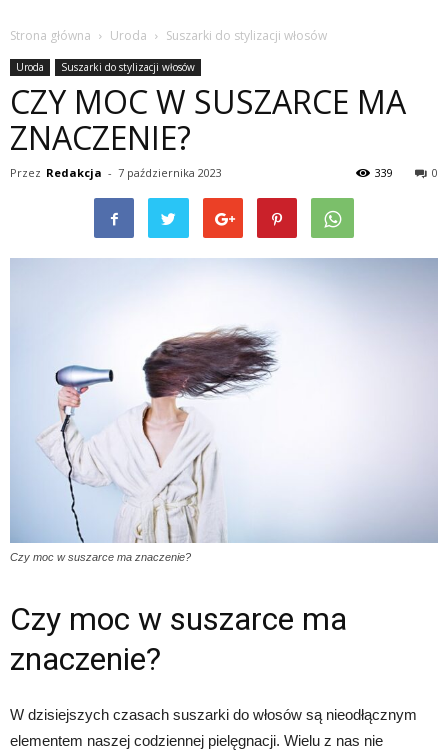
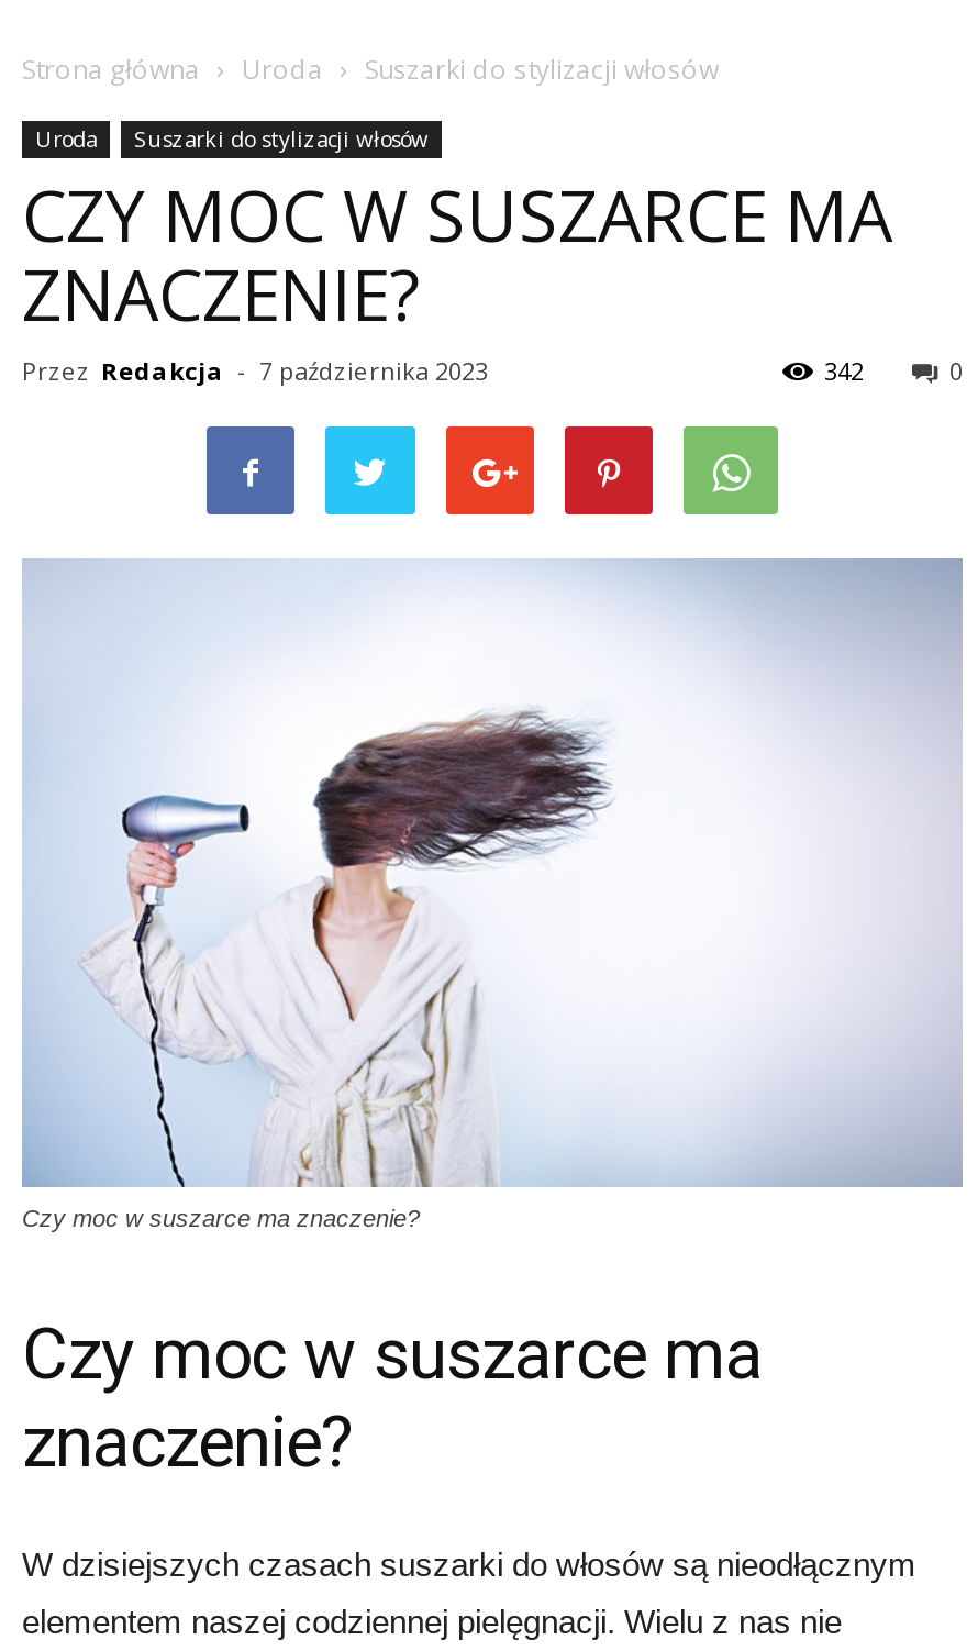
- 339
+ 342
